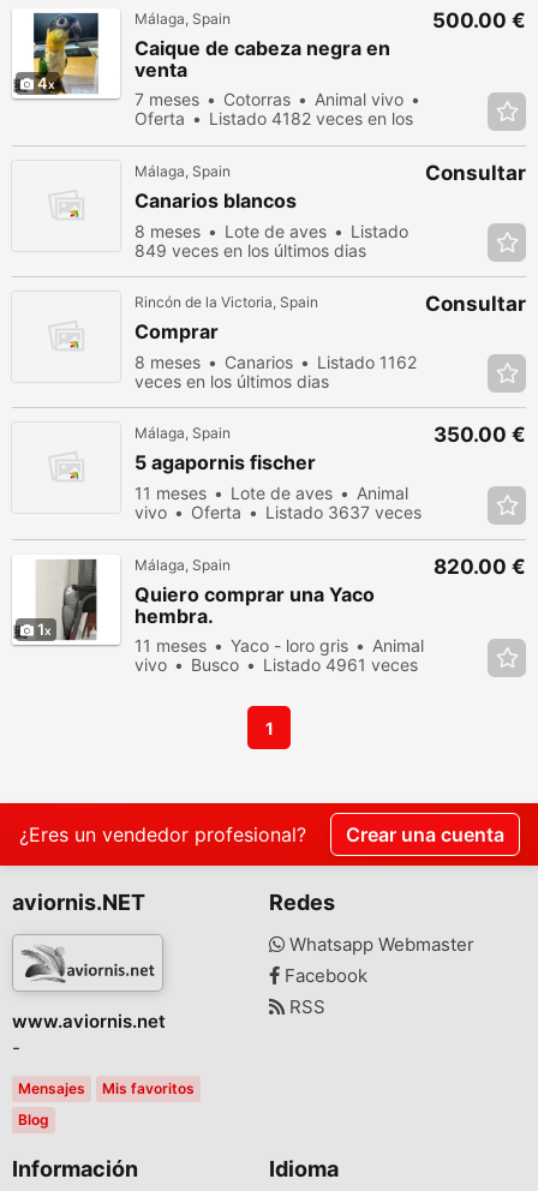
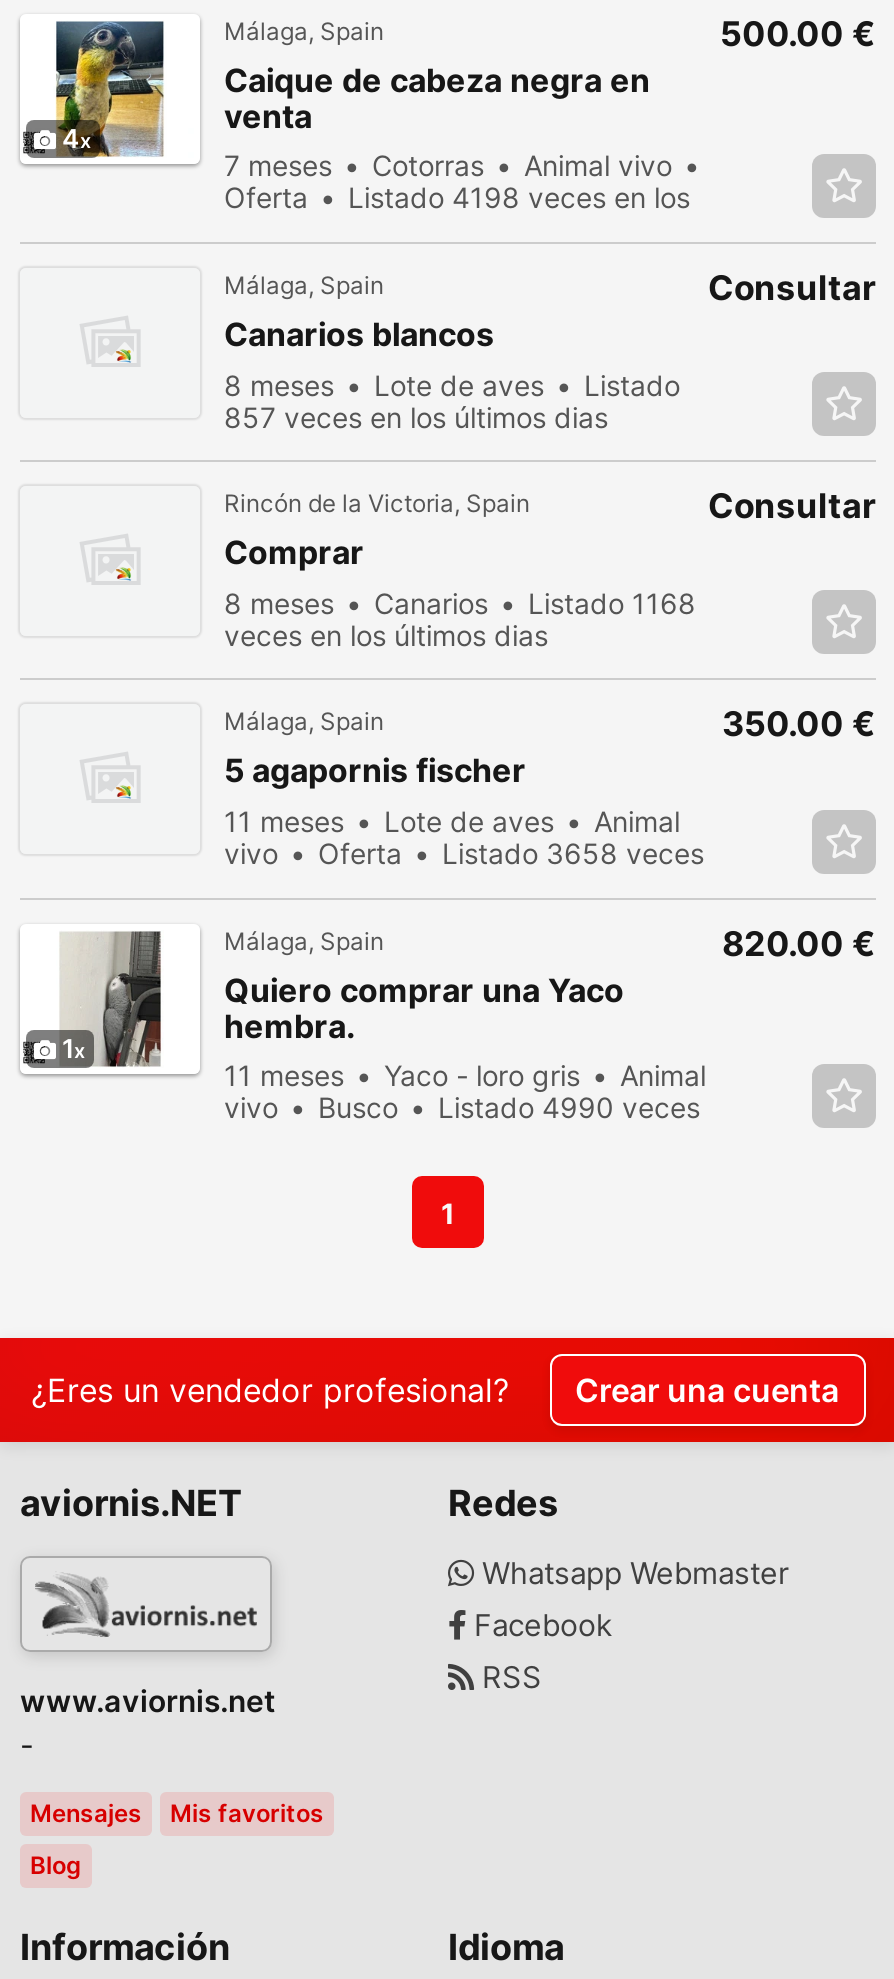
- Listado 4182 veces en los
+ Listado 4198 veces en los

- 849 veces en los últimos dias
+ 857 veces en los últimos dias

- 8 meses Canarios Listado 1162
+ 8 meses Canarios Listado 1168

- Listado 3637 veces
+ Listado 3658 veces

- Listado 4961 veces
+ Listado 4990 veces
